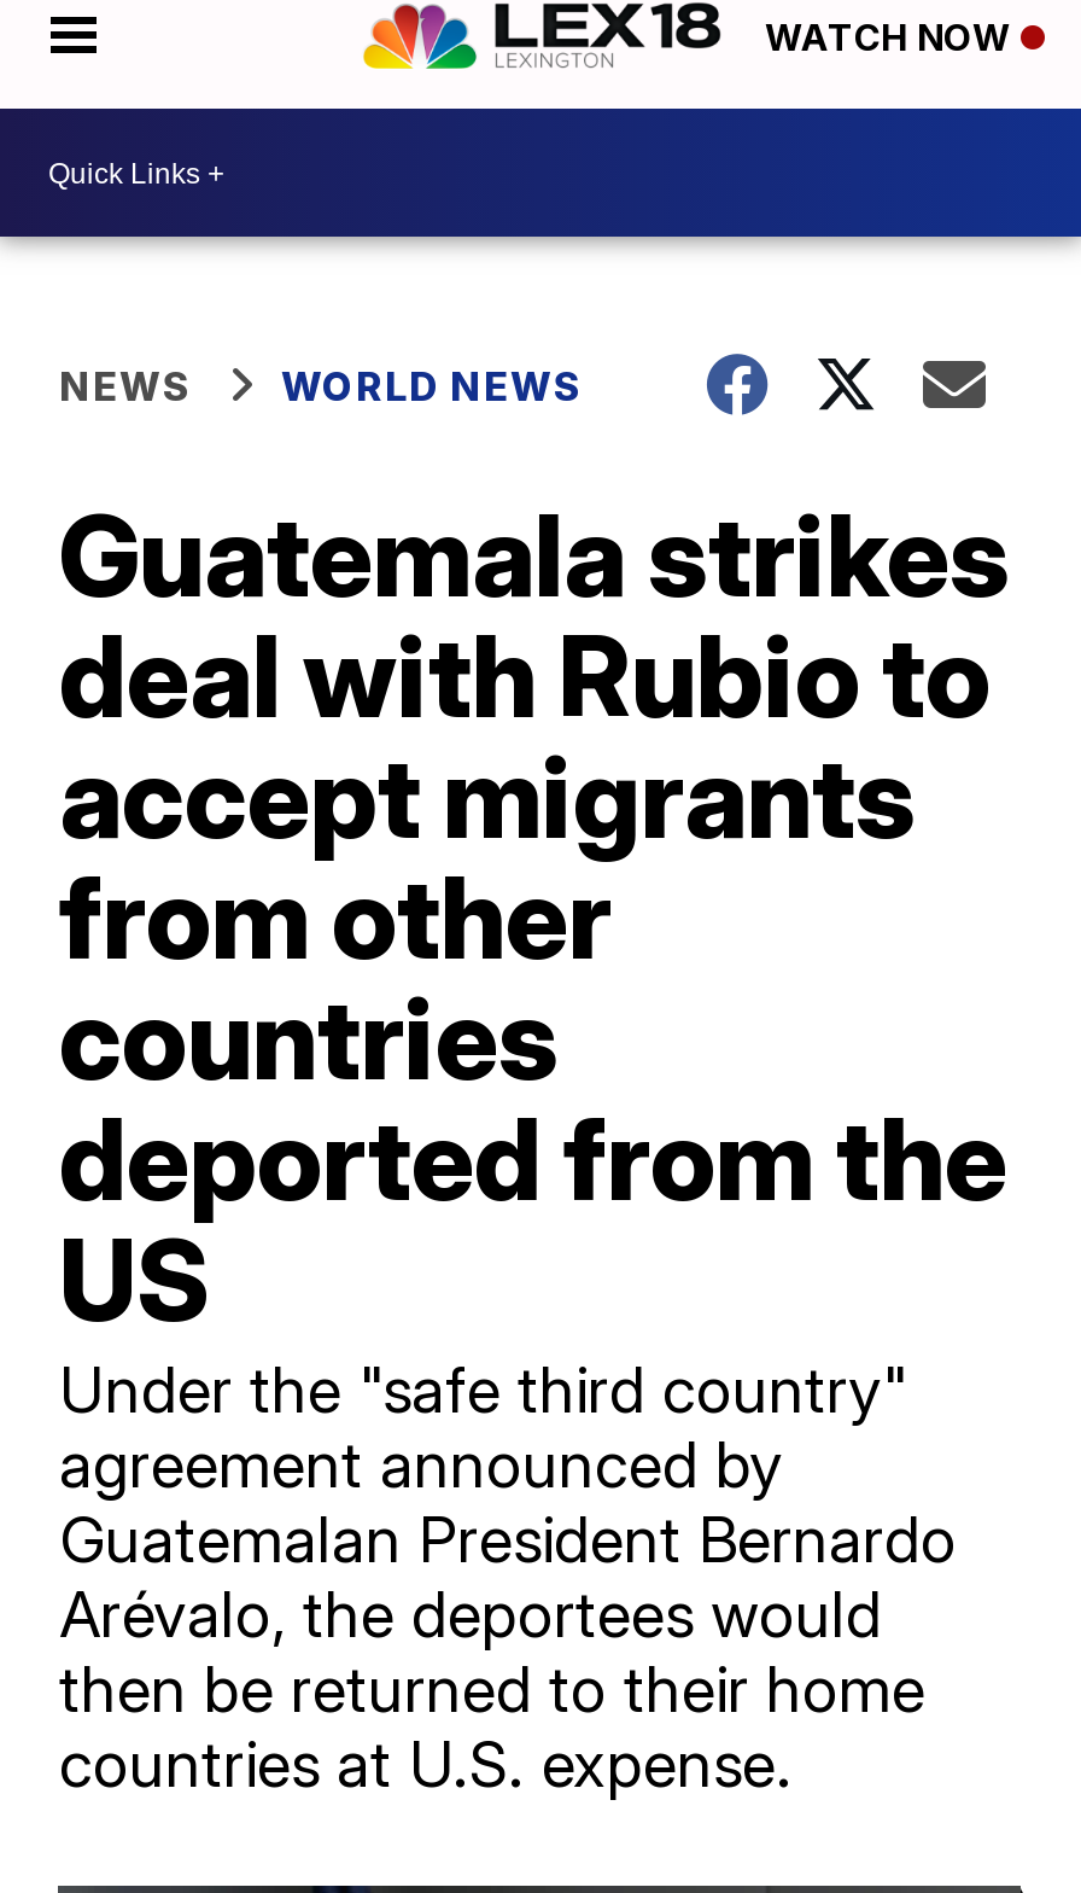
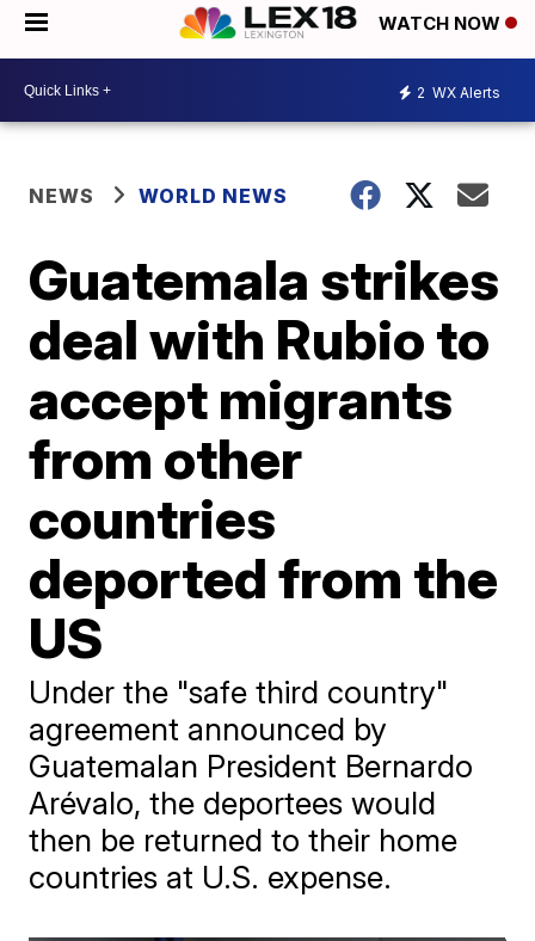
+ 2 WX Alerts
